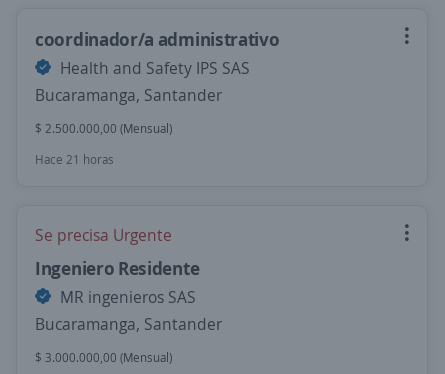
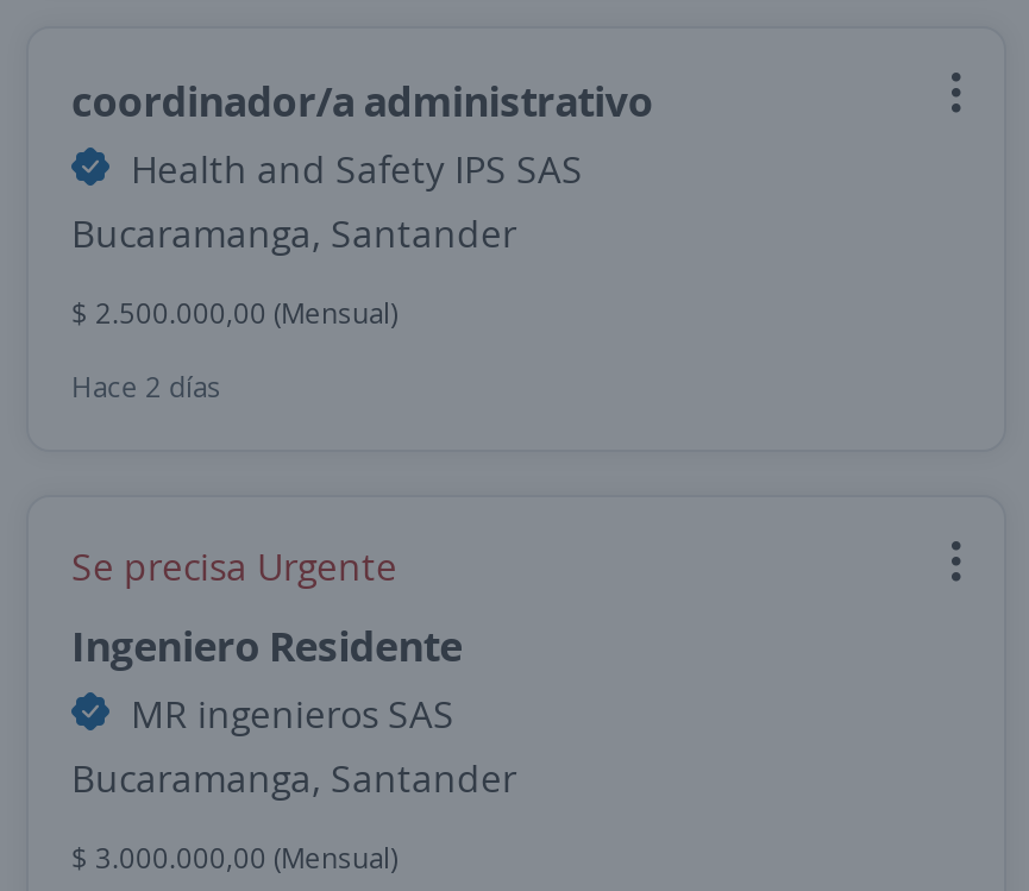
- Hace 21 horas
+ Hace 2 días
